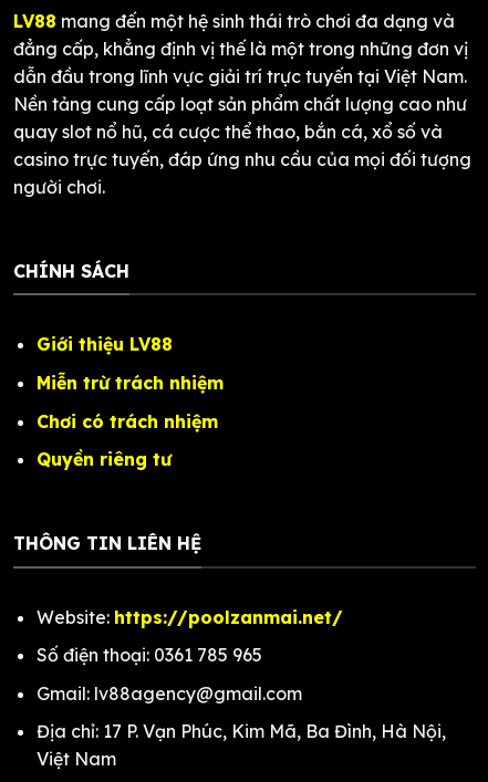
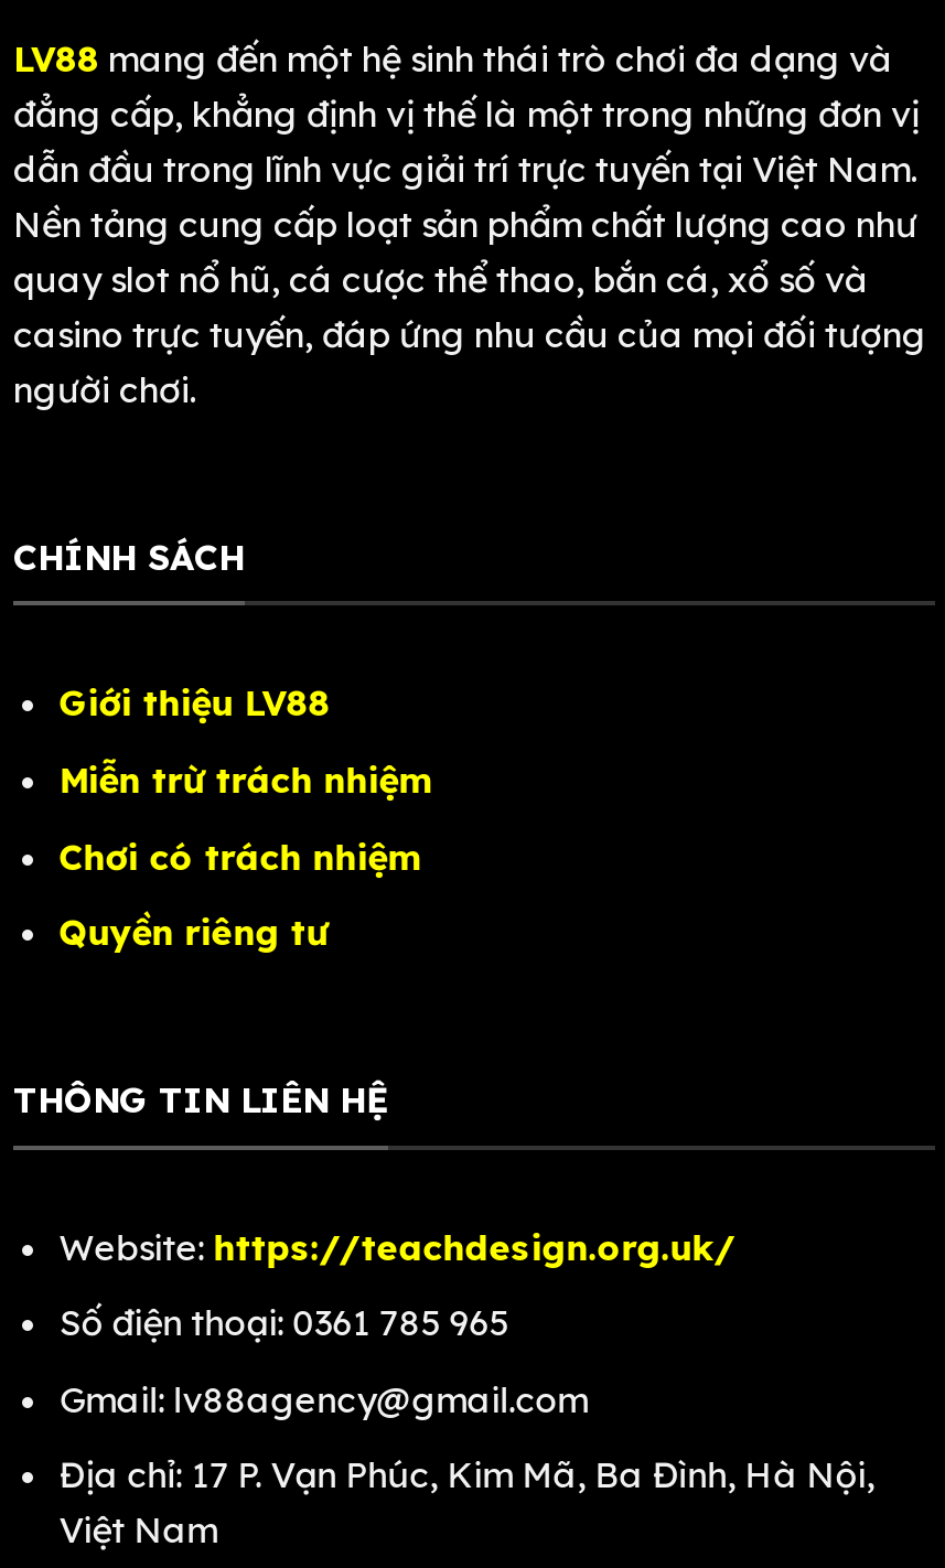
- Website: https://poolzanmai.net/
+ Website: https://teachdesign.org.uk/
